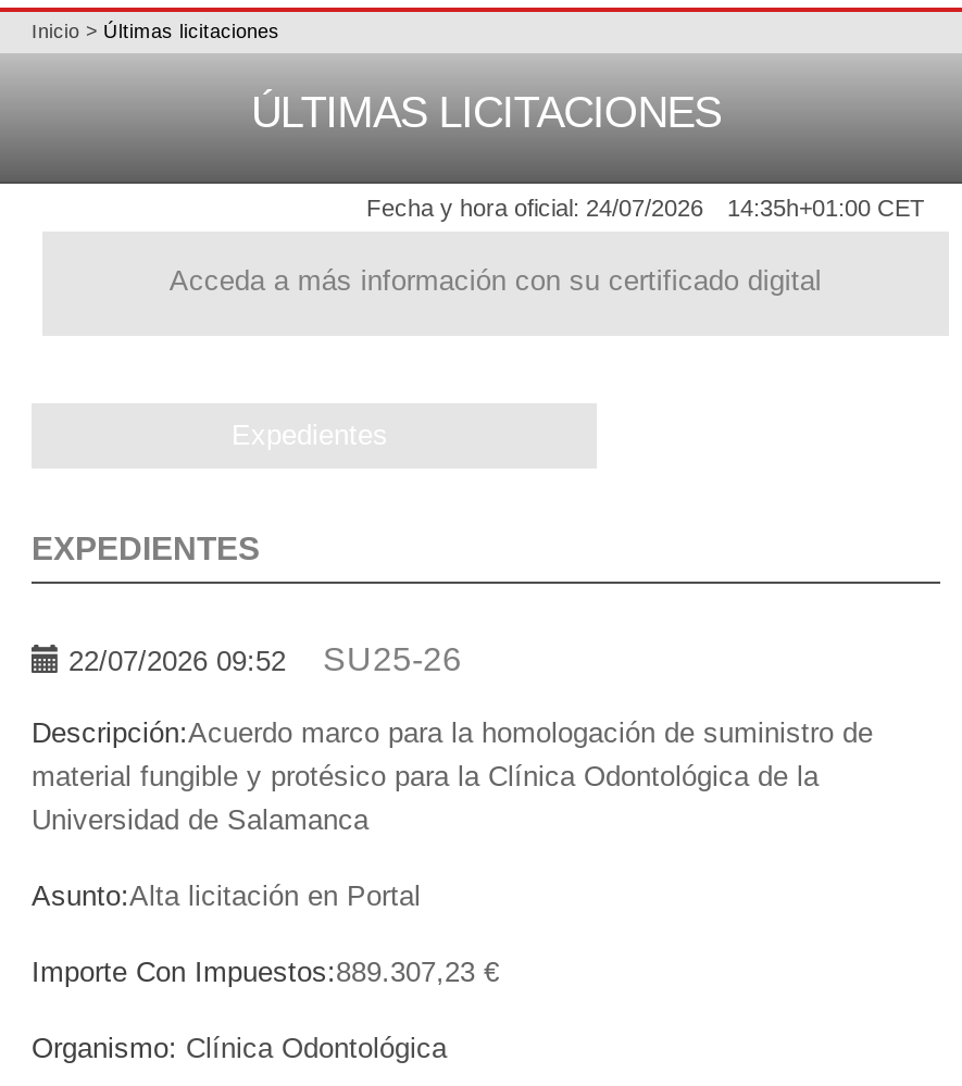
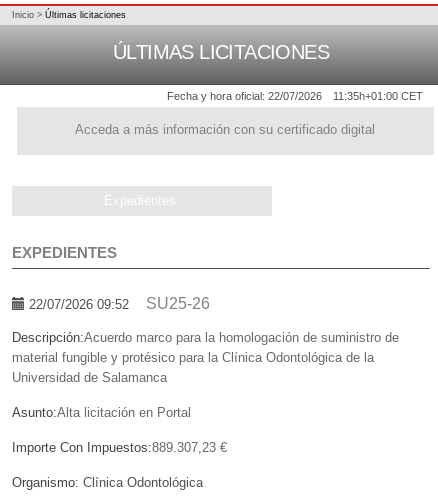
- Fecha y hora oficial: 24/07/2026
+ Fecha y hora oficial: 22/07/2026

- 14:35h+01:00 CET
+ 11:35h+01:00 CET
